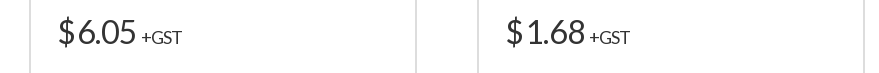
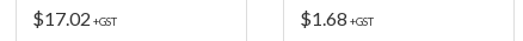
- $6.05 +GST
+ $17.02 +GST
